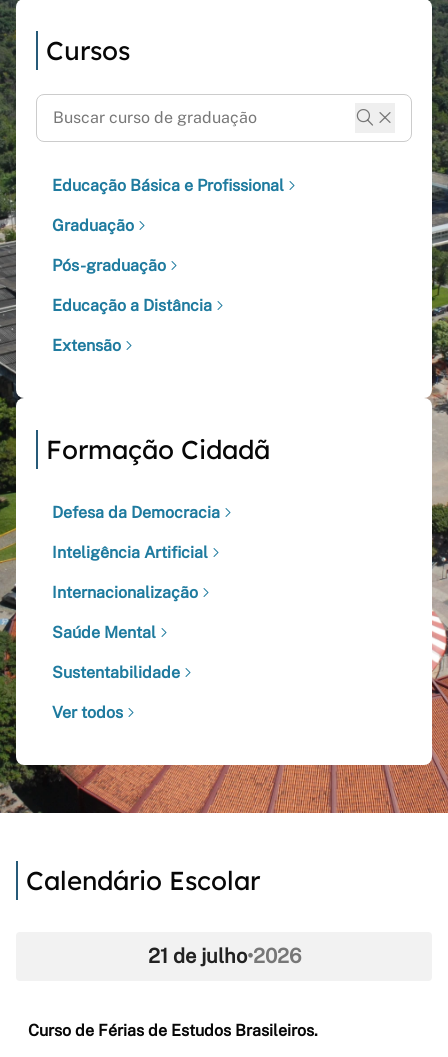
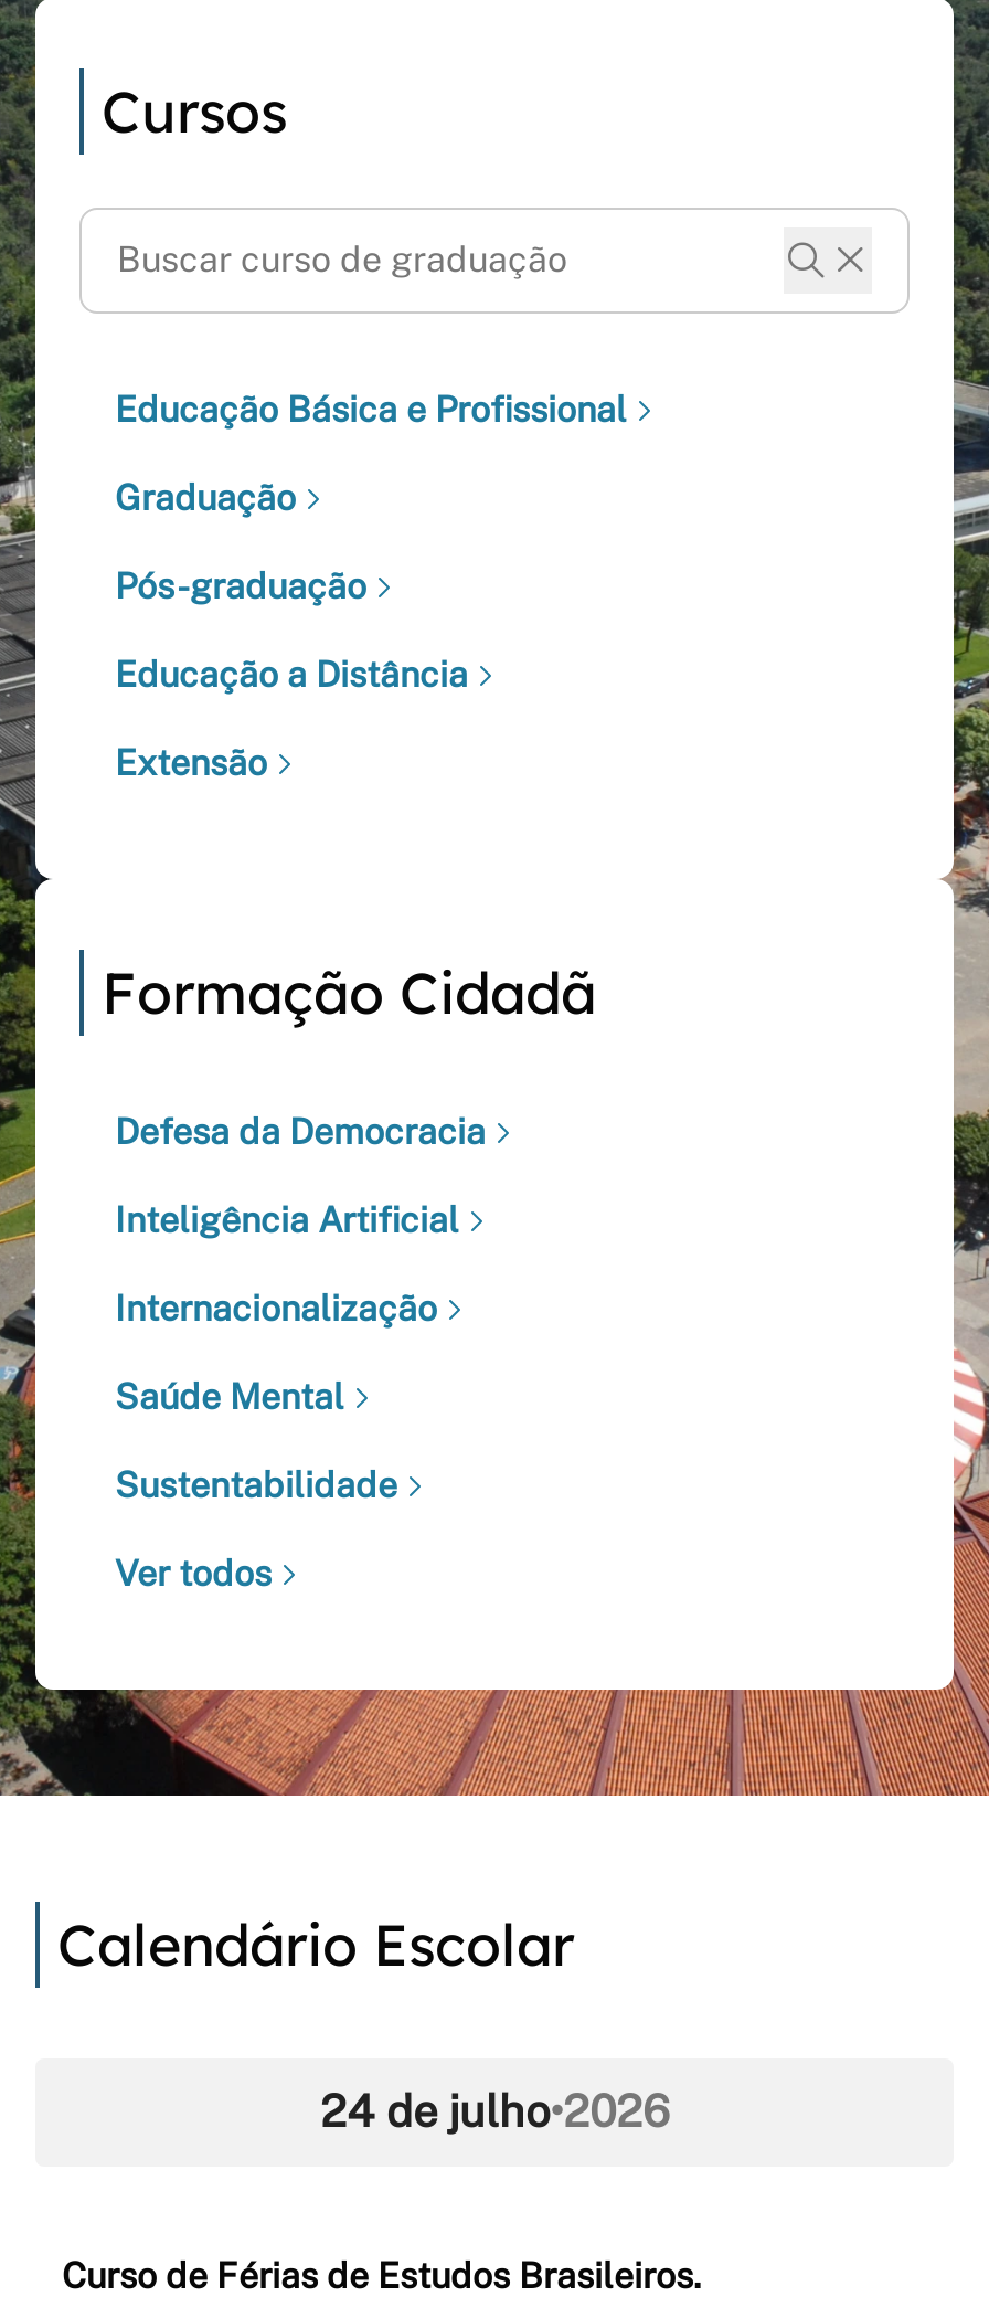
- 21 de julho•2026
+ 24 de julho•2026
